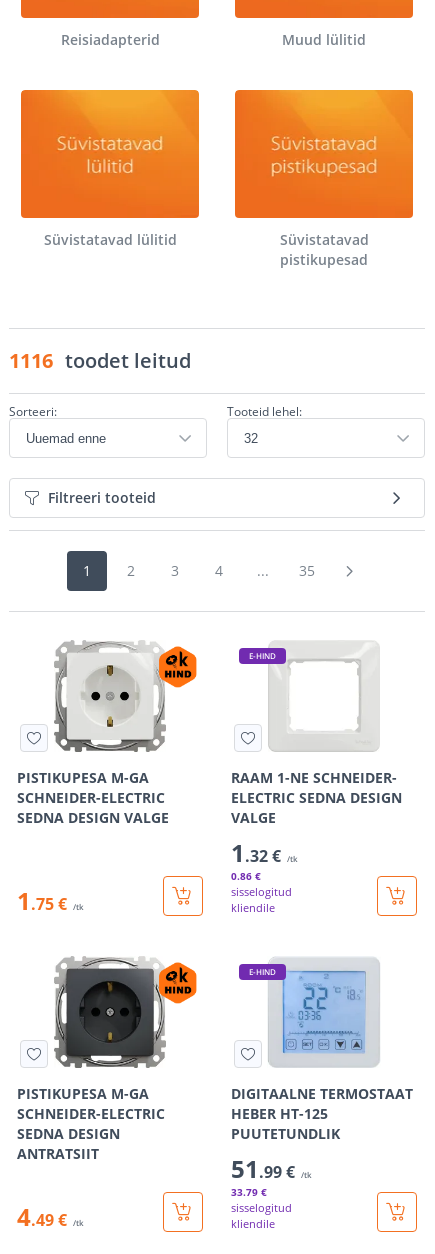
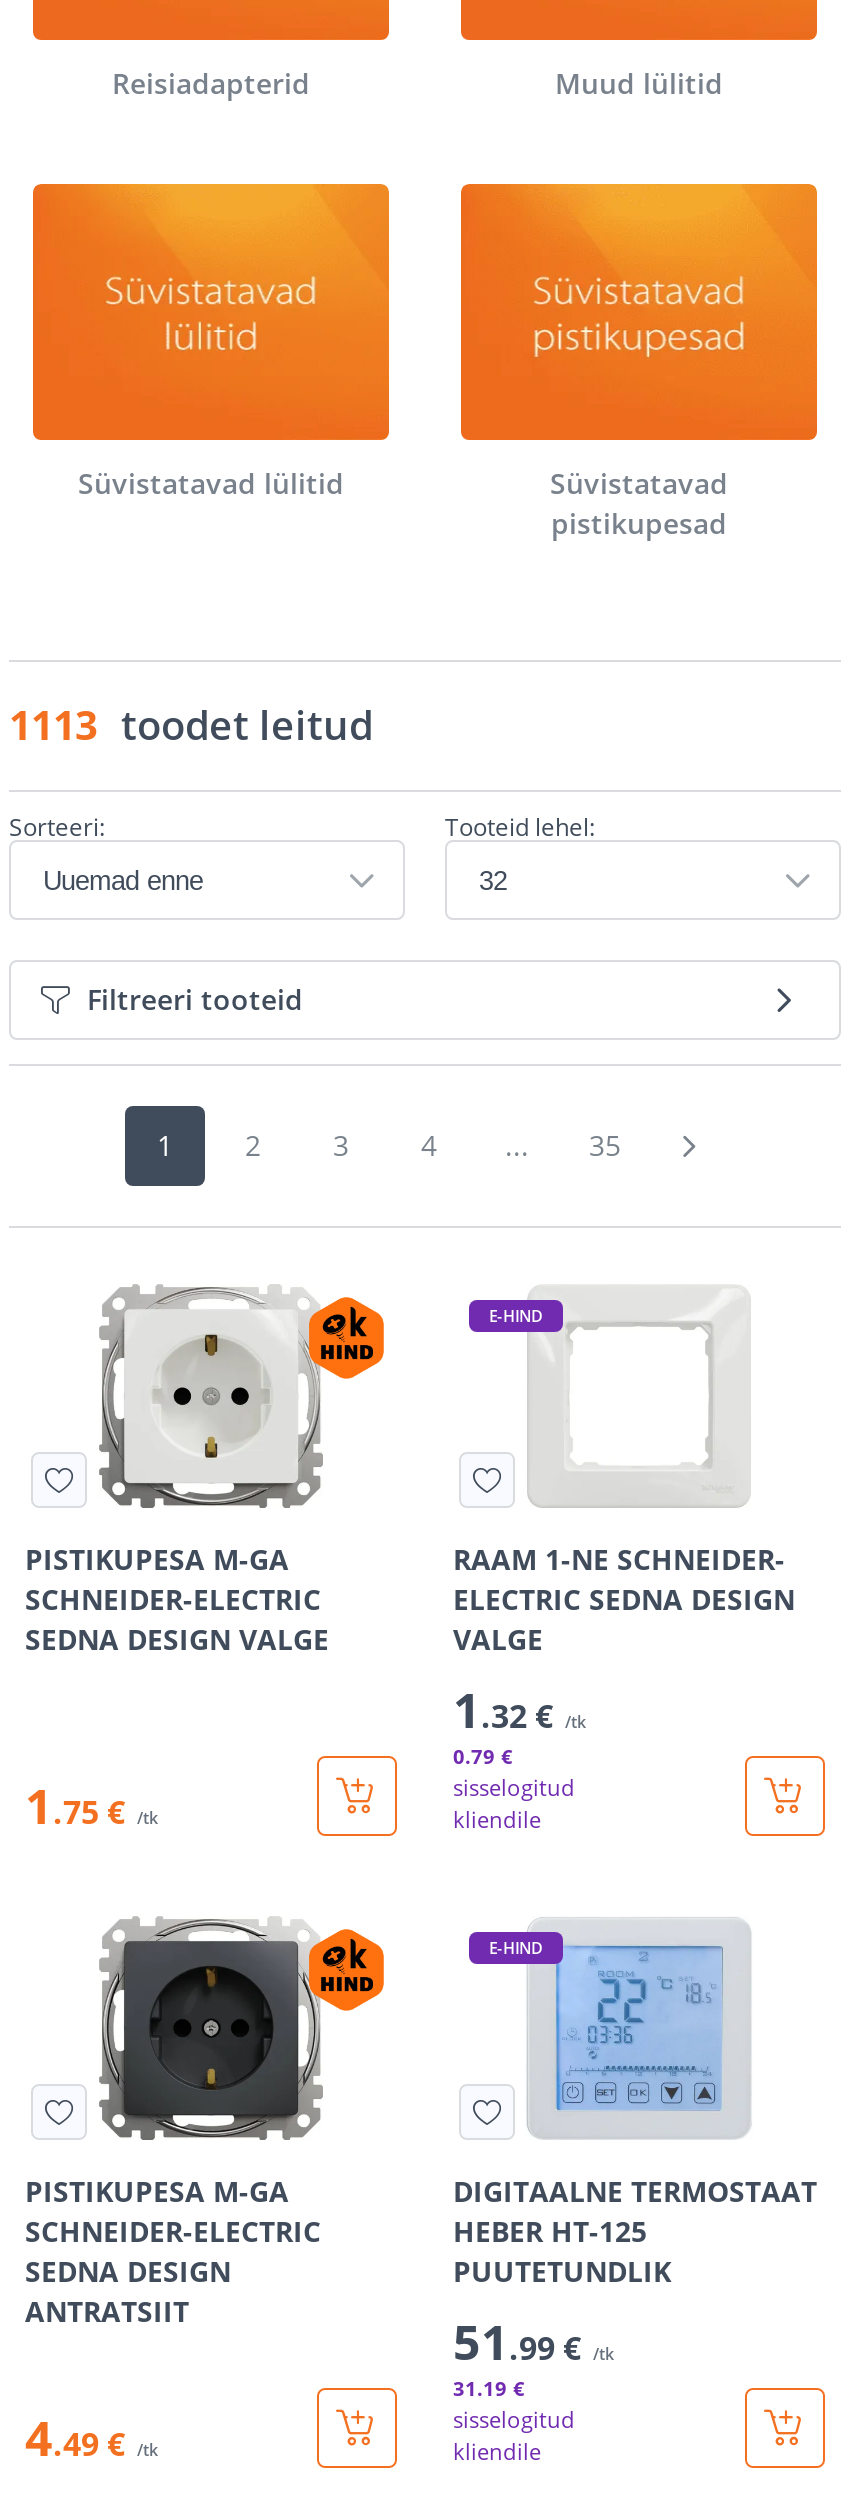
- 1116 toodet leitud
+ 1113 toodet leitud

- 0.86 €
+ 0.79 €

- 33.79 €
+ 31.19 €
